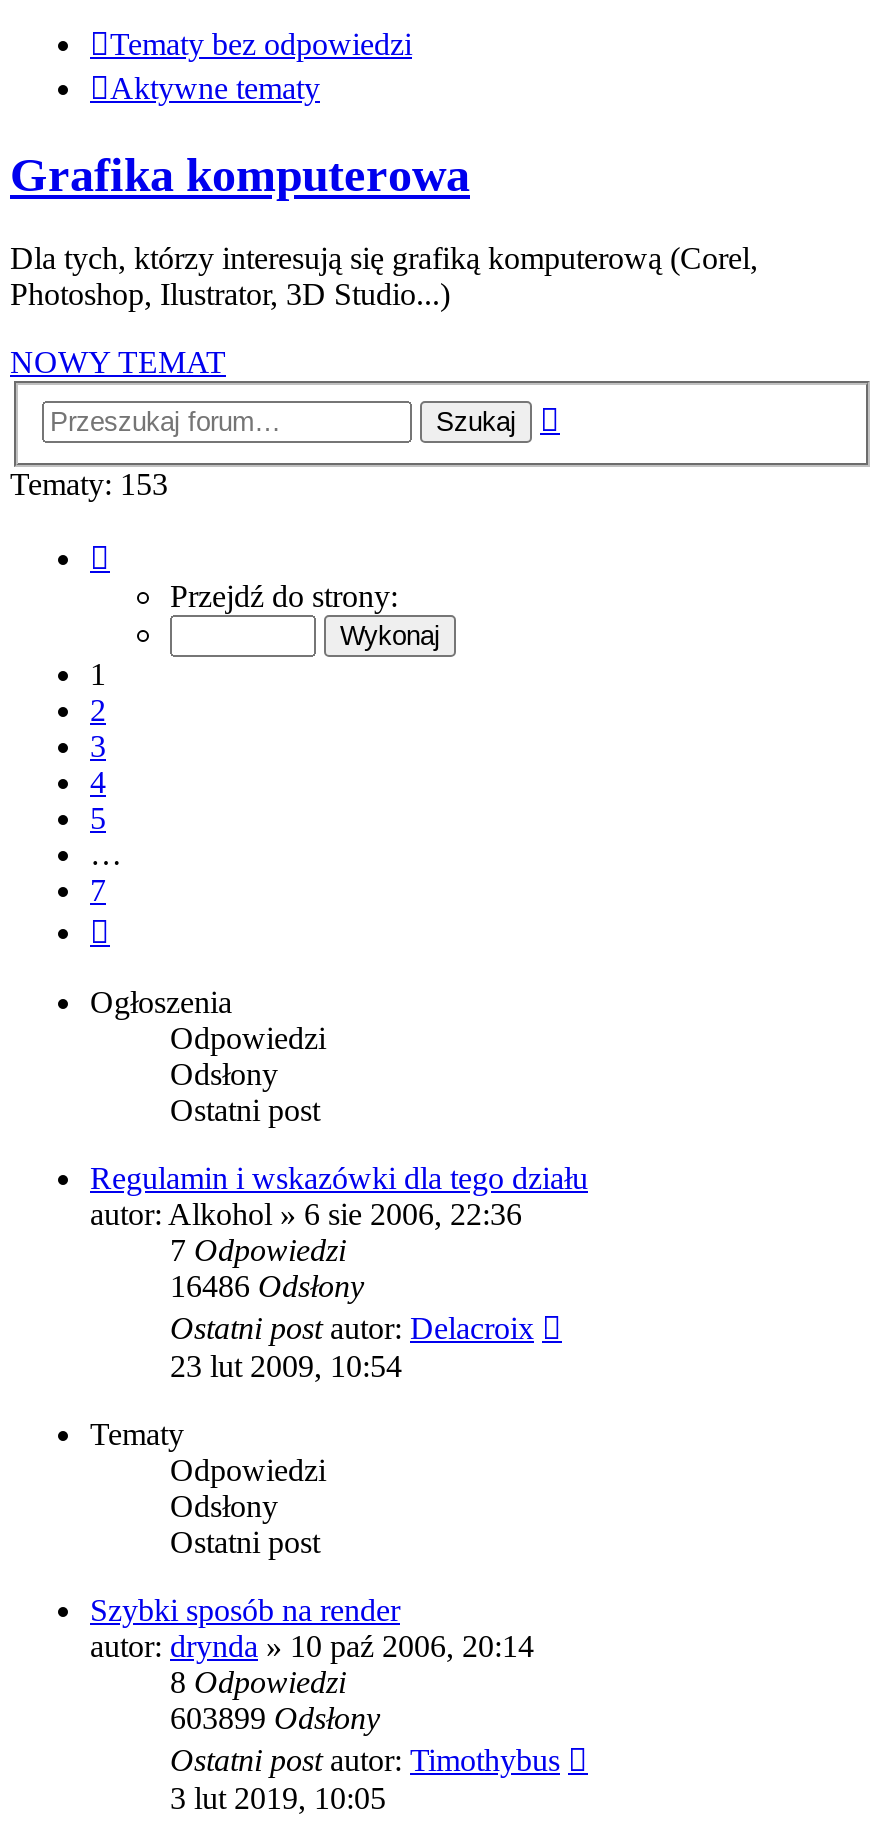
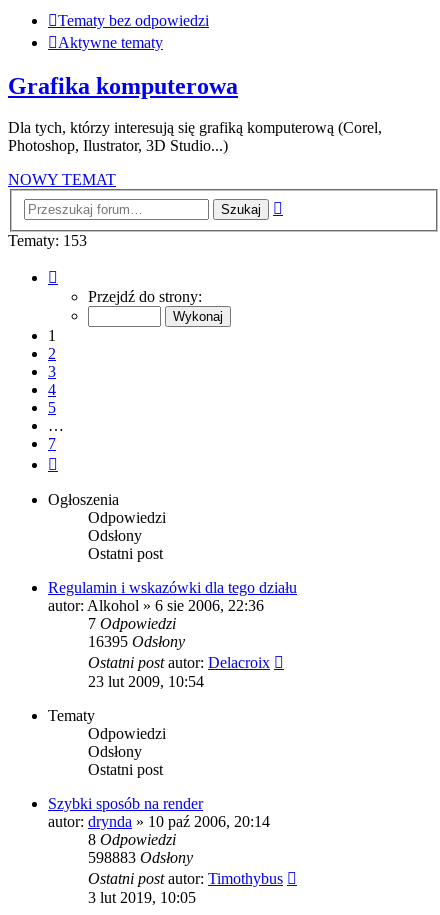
- 16486 Odsłony
+ 16395 Odsłony

- 603899 Odsłony
+ 598883 Odsłony
